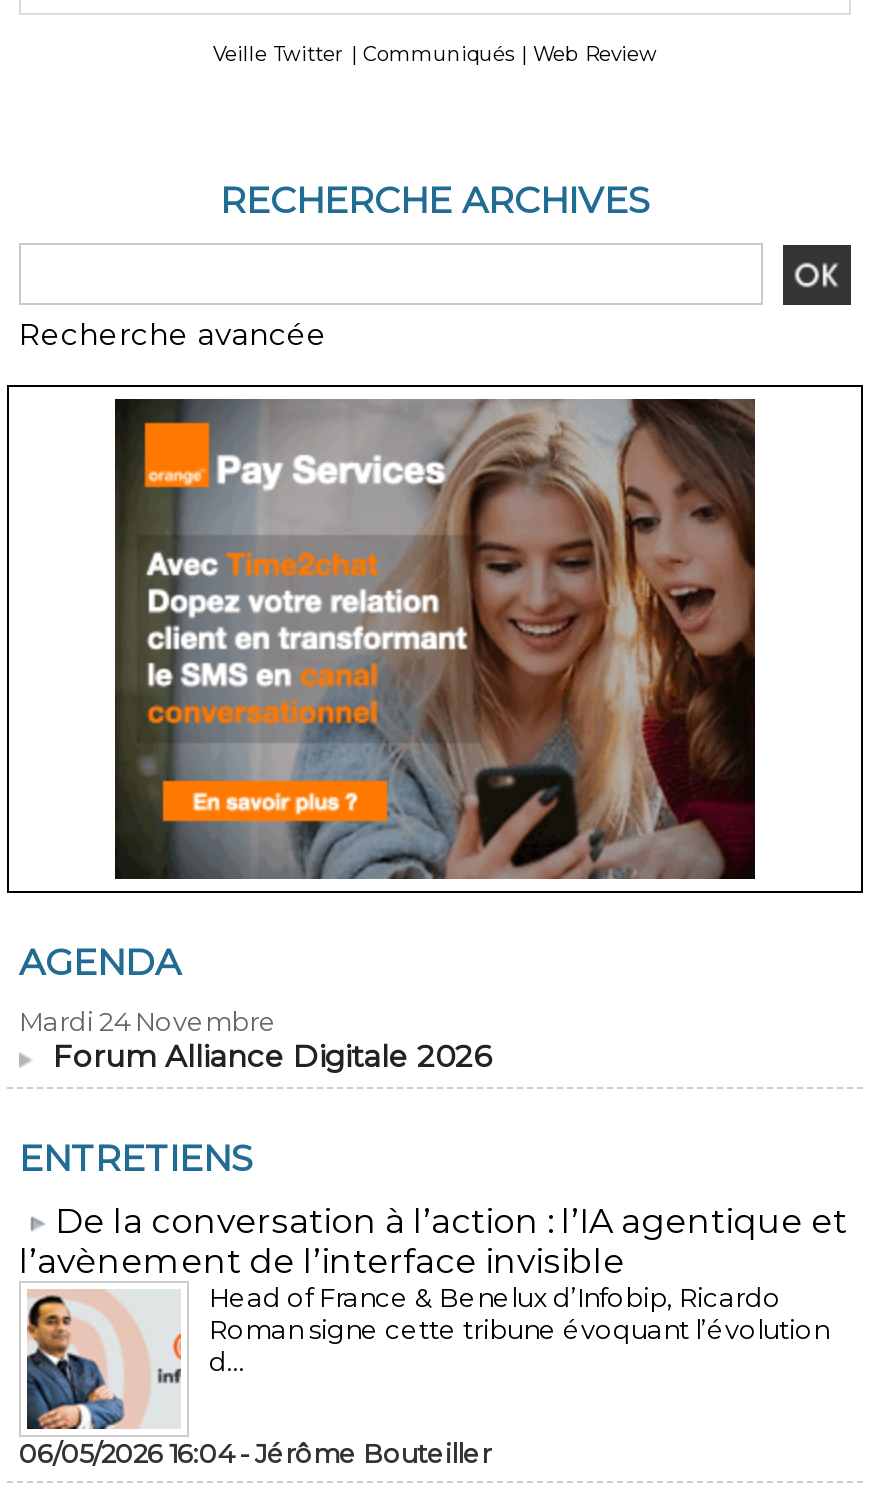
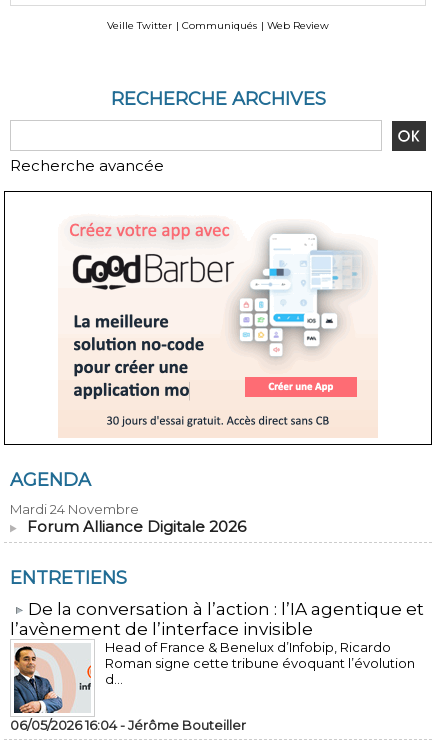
- [image]
+ [image]
